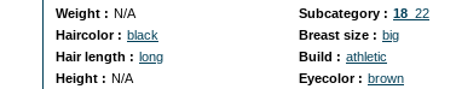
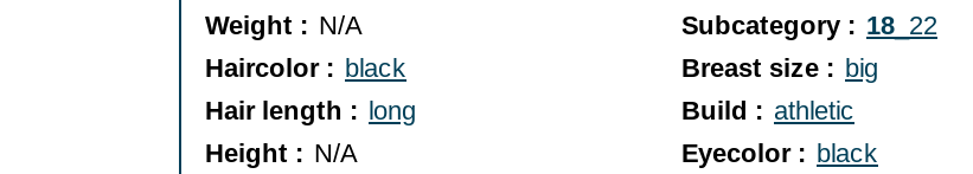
- Eyecolor : brown
+ Eyecolor : black
